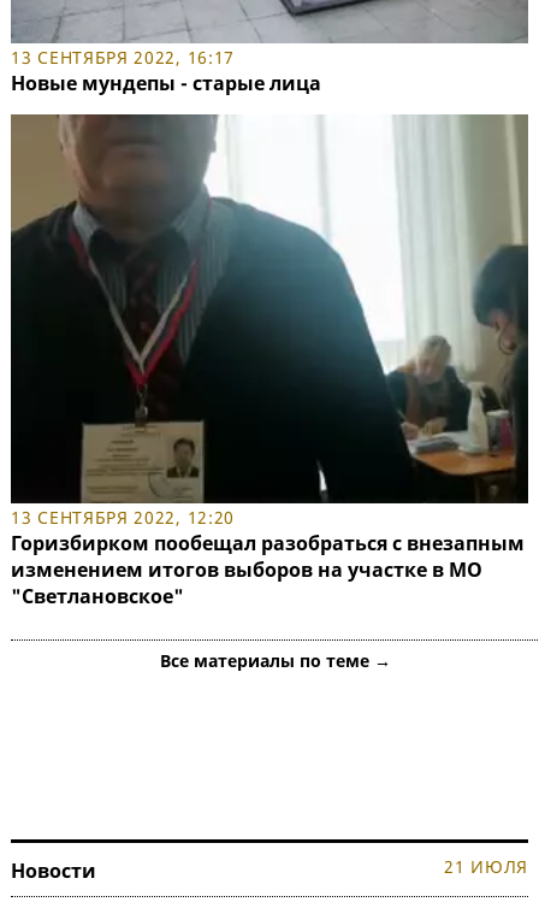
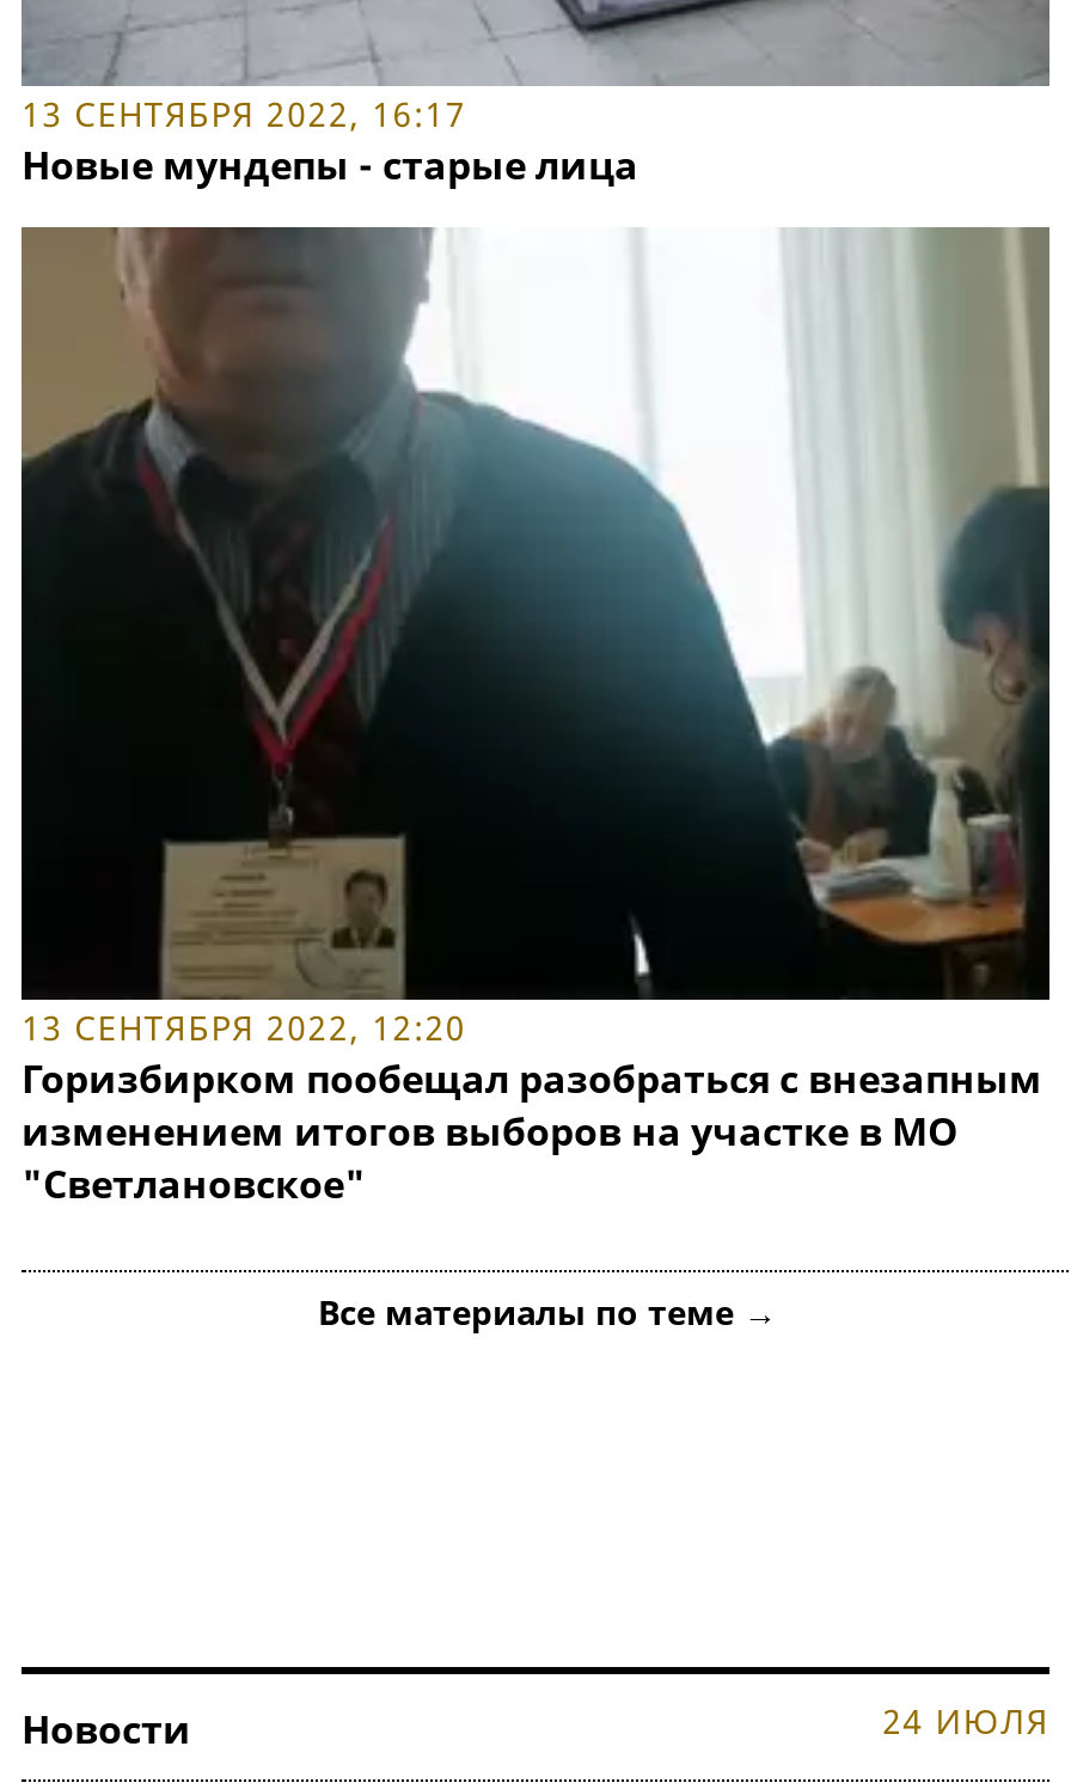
- 21 ИЮЛЯ
+ 24 ИЮЛЯ
